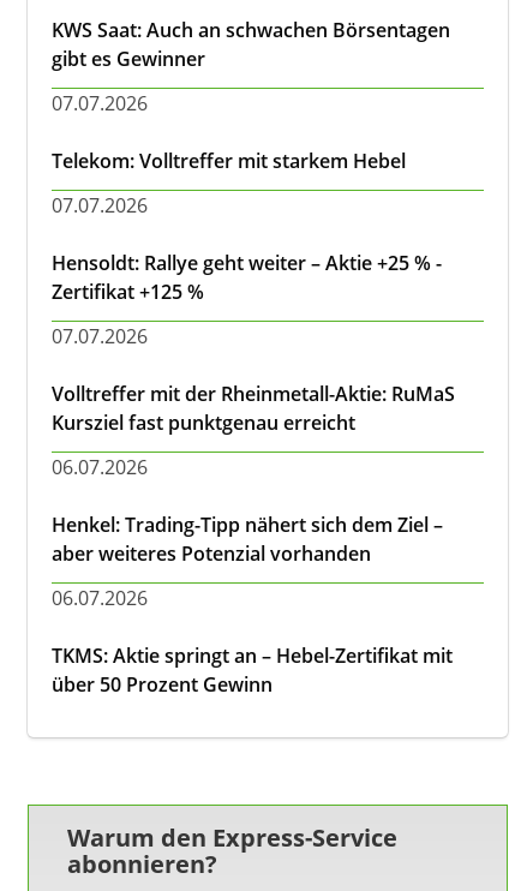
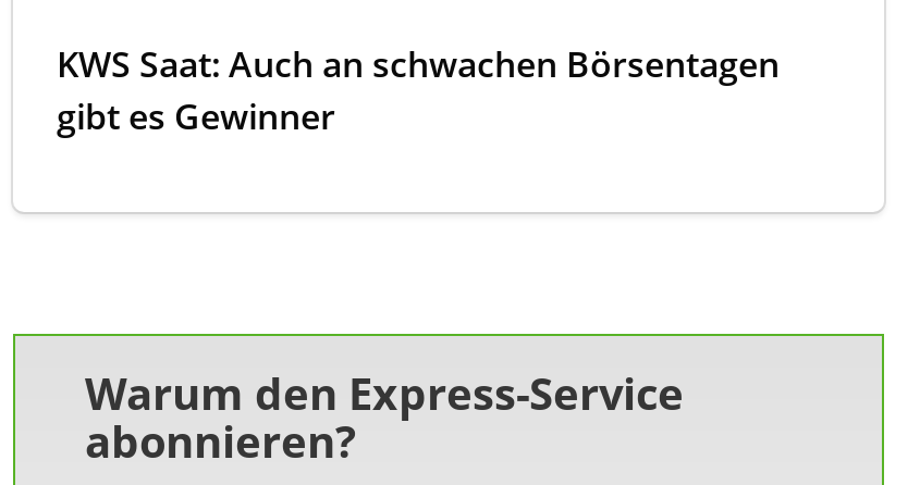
- 07.07.2026
- Telekom: Volltreffer mit starkem Hebel
- 07.07.2026
- Hensoldt: Rallye geht weiter – Aktie +25 % -
- Zertifikat +125 %
- 07.07.2026
- Volltreffer mit der Rheinmetall-Aktie: RuMaS
- Kursziel fast punktgenau erreicht
- 06.07.2026
- Henkel: Trading-Tipp nähert sich dem Ziel –
- aber weiteres Potenzial vorhanden
- 06.07.2026
- TKMS: Aktie springt an – Hebel-Zertifikat mit
- über 50 Prozent Gewinn
